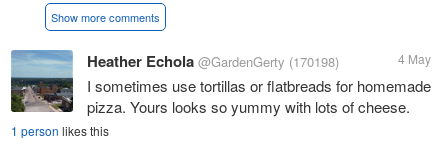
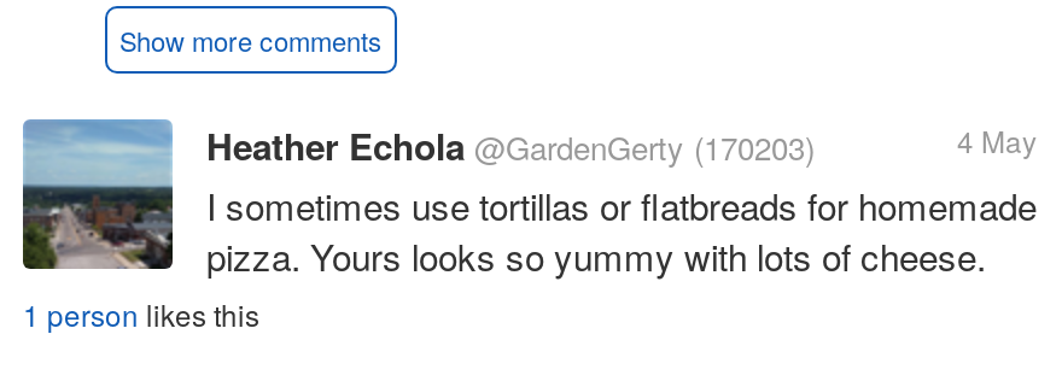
- Heather Echola @GardenGerty (170198)
+ Heather Echola @GardenGerty (170203)
